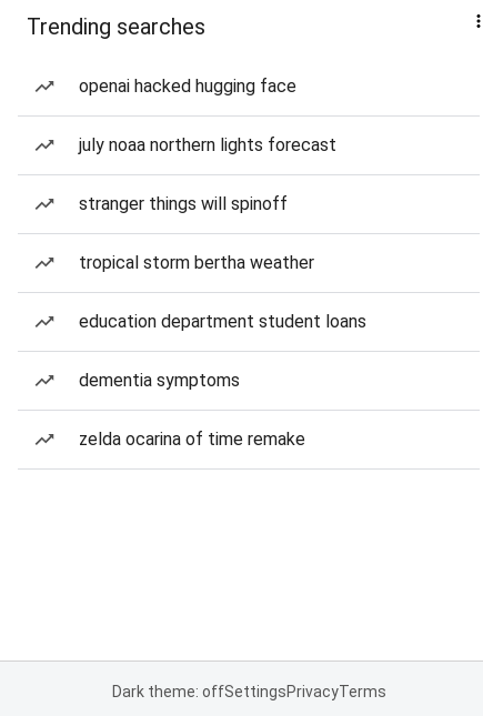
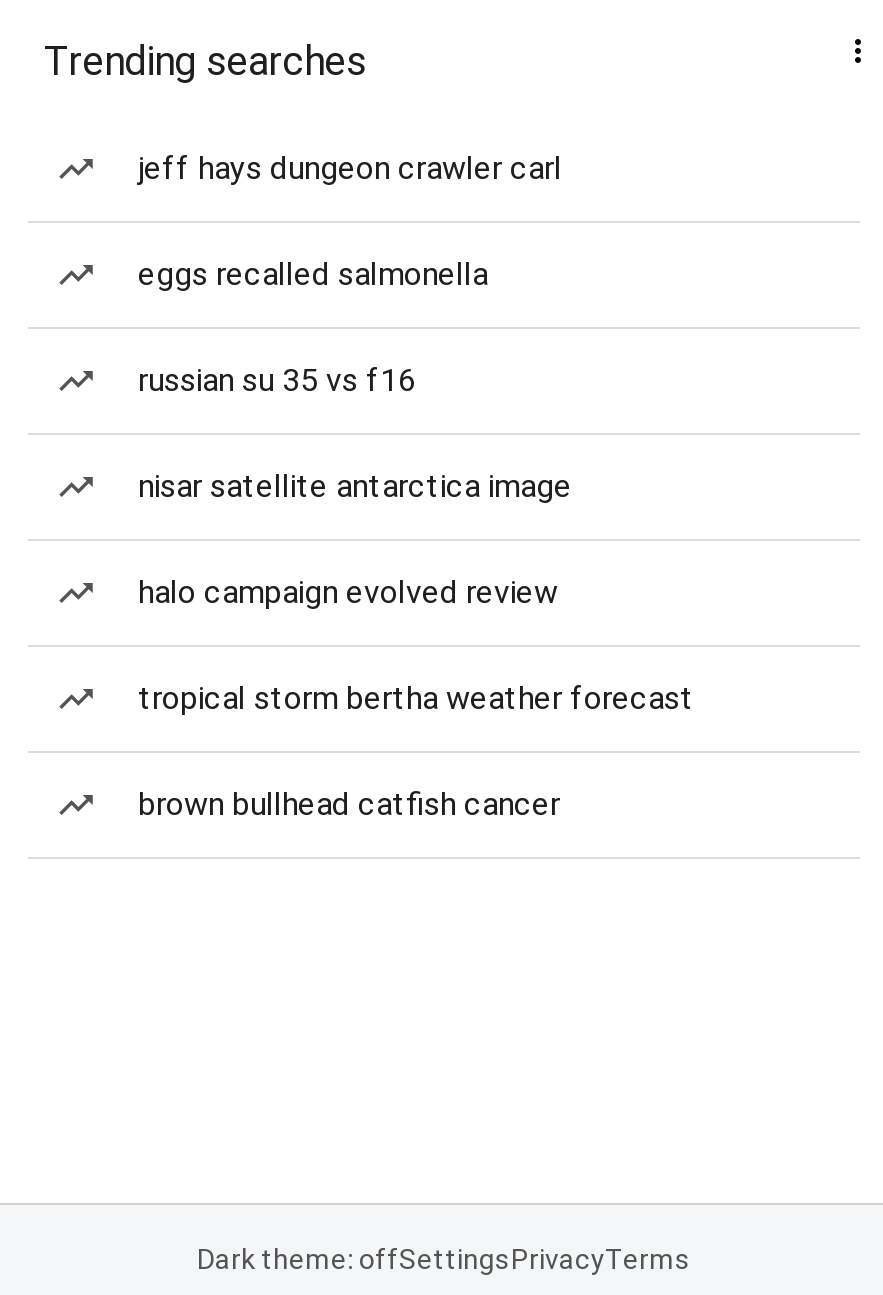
- openai hacked hugging face
+ jeff hays dungeon crawler carl

- july noaa northern lights forecast
+ eggs recalled salmonella

- stranger things will spinoff
+ russian su 35 vs f16

- tropical storm bertha weather
+ nisar satellite antarctica image

- education department student loans
+ halo campaign evolved review

- dementia symptoms
+ tropical storm bertha weather forecast

- zelda ocarina of time remake
+ brown bullhead catfish cancer
